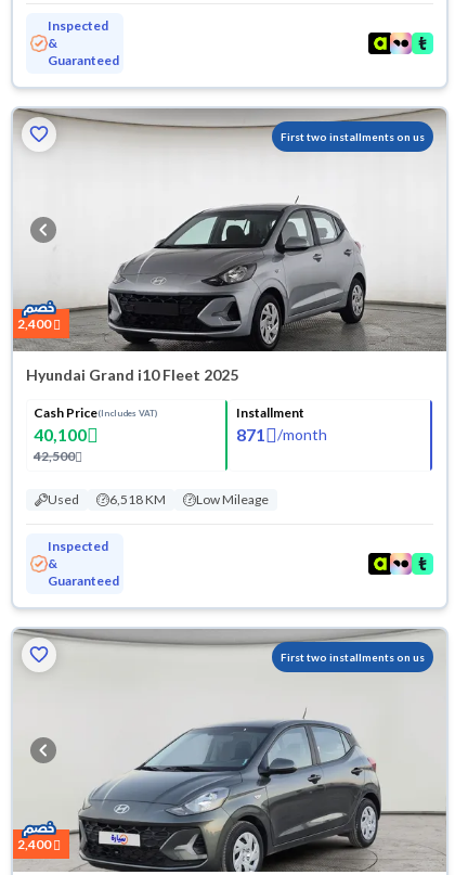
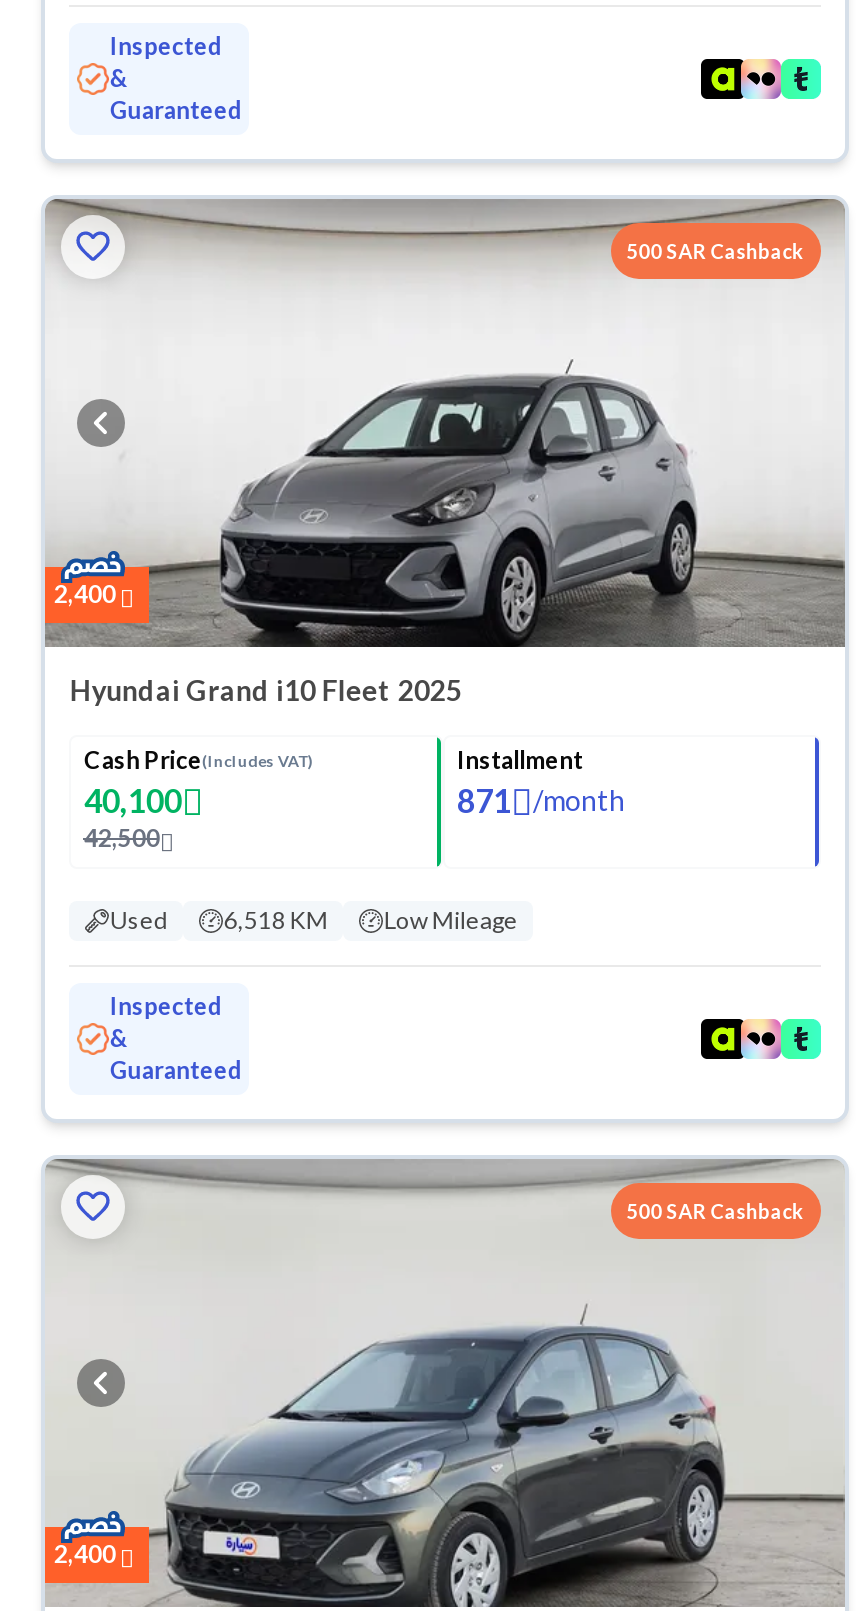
- First two installments on us
+ 500 SAR Cashback

- First two installments on us
+ 500 SAR Cashback
